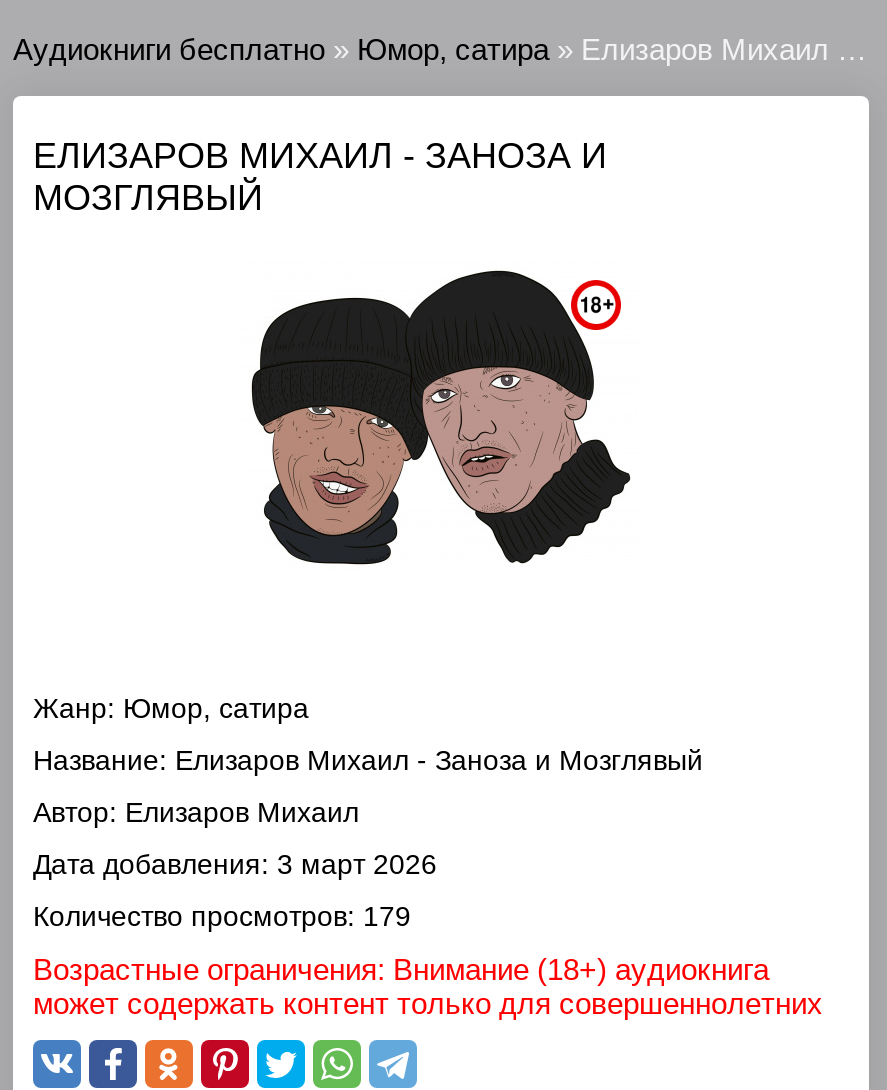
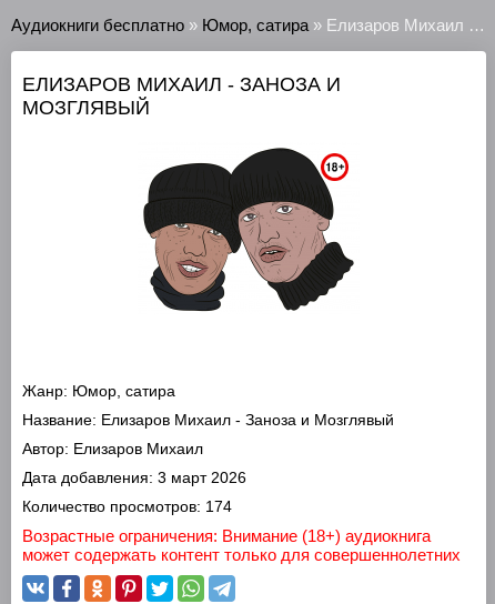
- Количество просмотров: 179
+ Количество просмотров: 174
